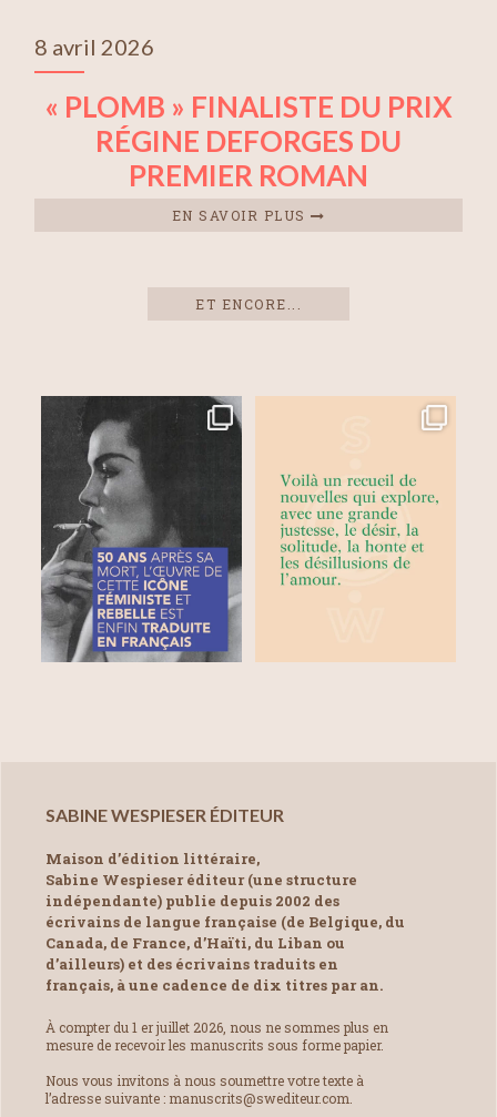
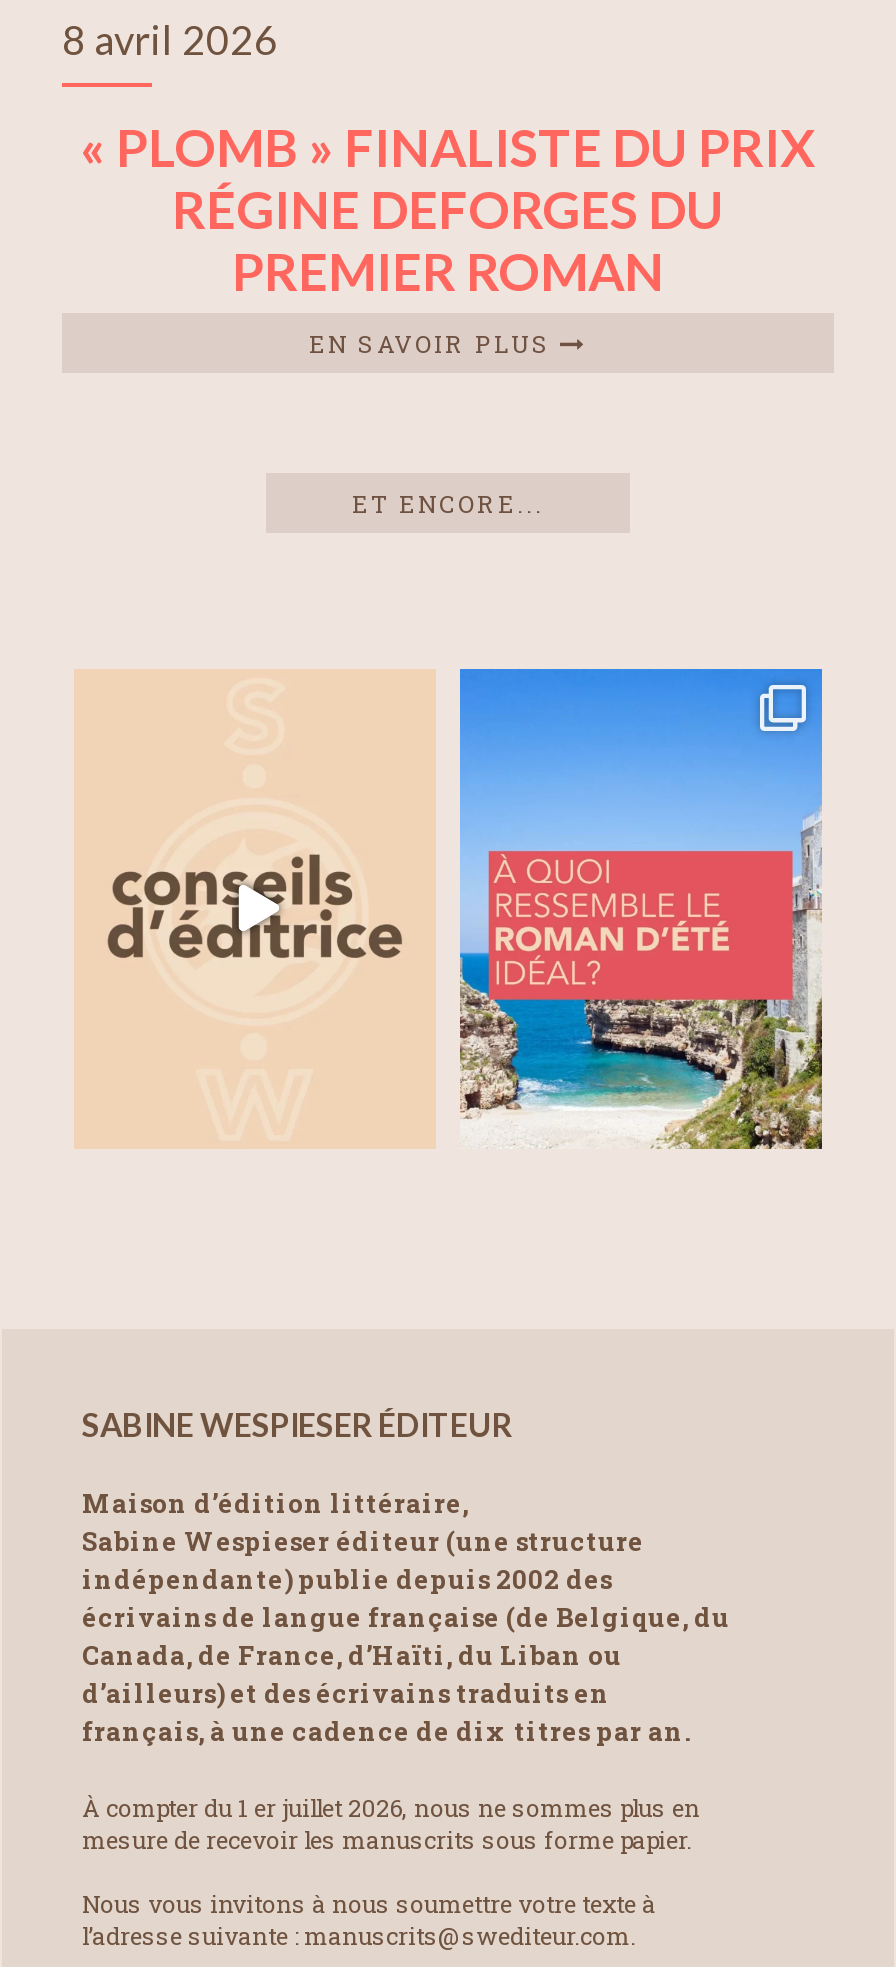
- [image]
+ [image]

- [image]
+ [image]
